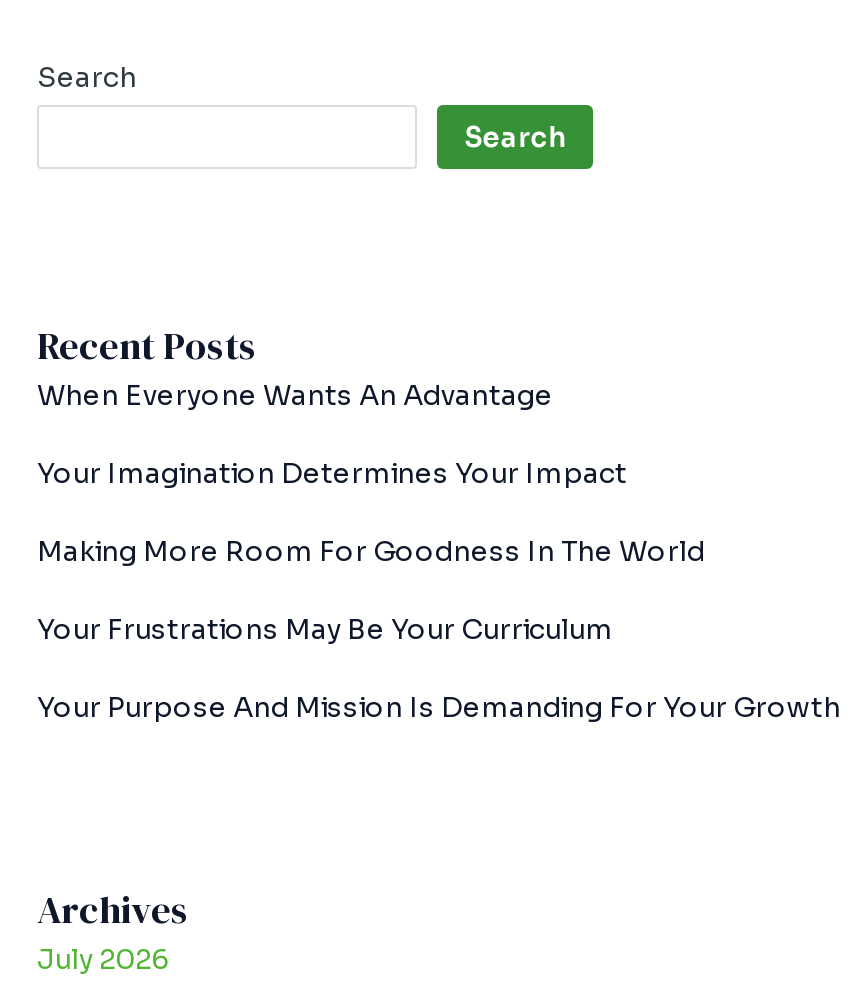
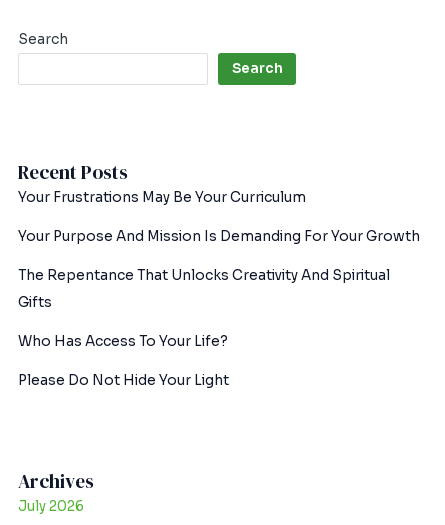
- When Everyone Wants An Advantage
- Your Imagination Determines Your Impact
- Making More Room For Goodness In The World

moved up: Your Frustrations May Be Your Curriculum | Your Purpose And Mission Is Demanding For Your Growth

+ The Repentance That Unlocks Creativity And Spiritual
+ Gifts
+ Who Has Access To Your Life?
+ Please Do Not Hide Your Light
